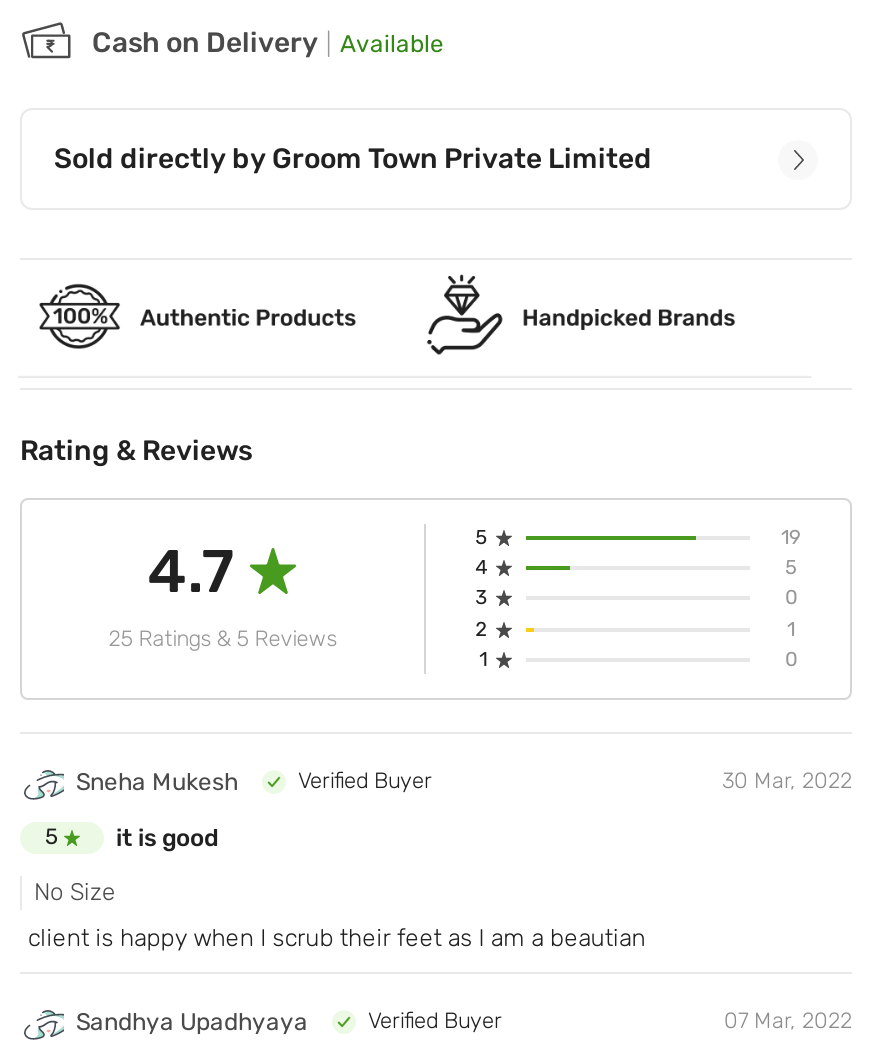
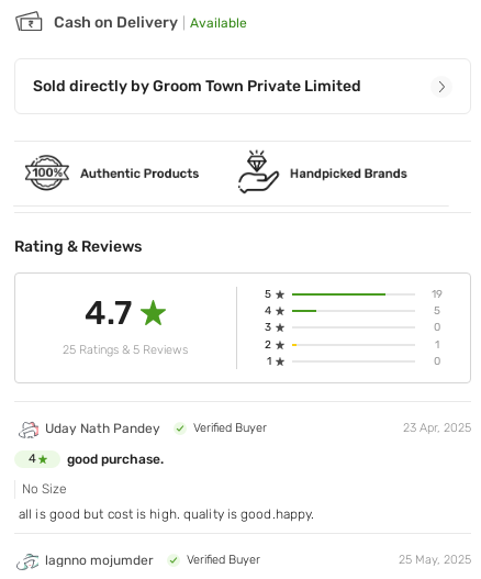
- Sneha Mukesh
+ Uday Nath Pandey

- 30 Mar, 2022
+ 23 Apr, 2025

- 5
- it is good
+ 4
+ good purchase.

- client is happy when I scrub their feet as I am a beautian
+ all is good but cost is high. quality is good.happy.

- Sandhya Upadhyaya
+ lagnno mojumder

- 07 Mar, 2022
+ 25 May, 2025
